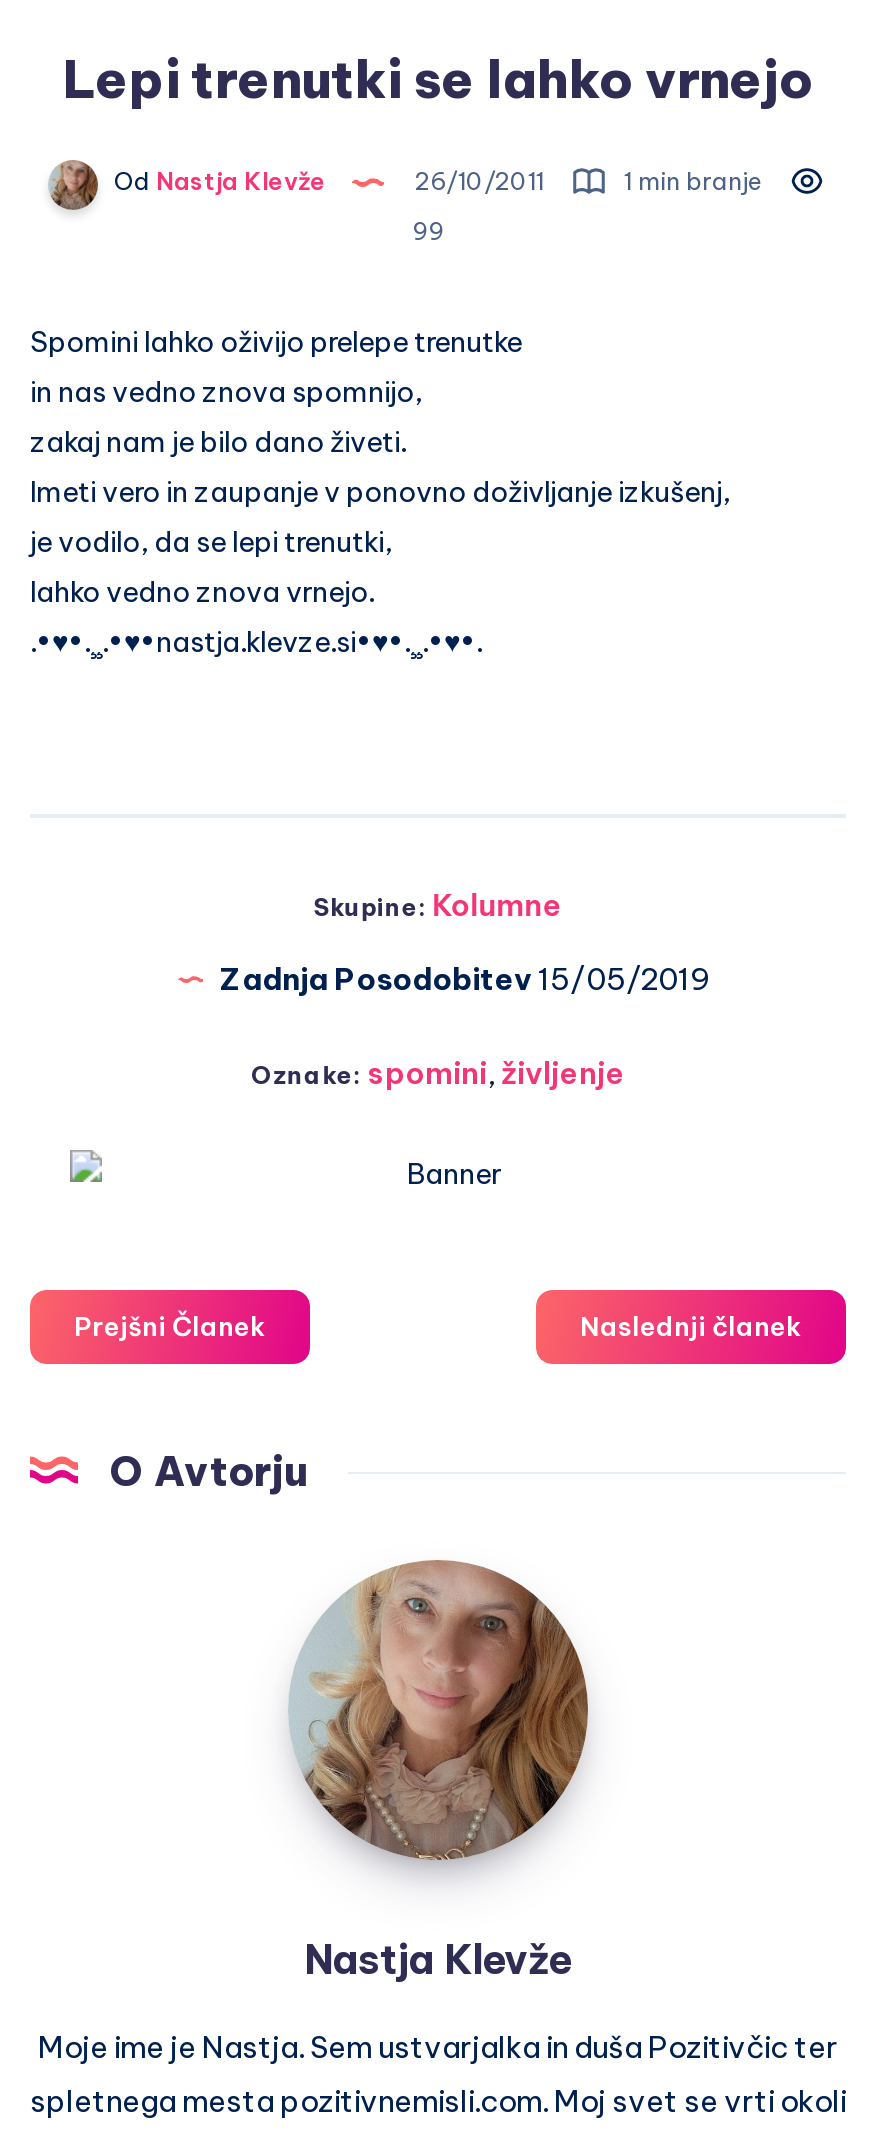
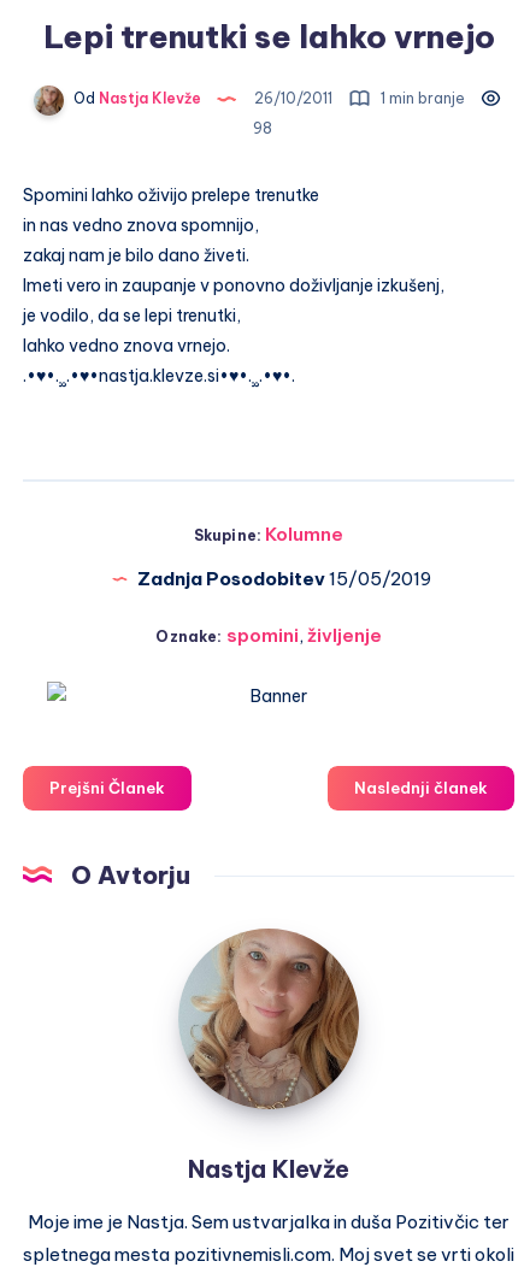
- 99
+ 98
